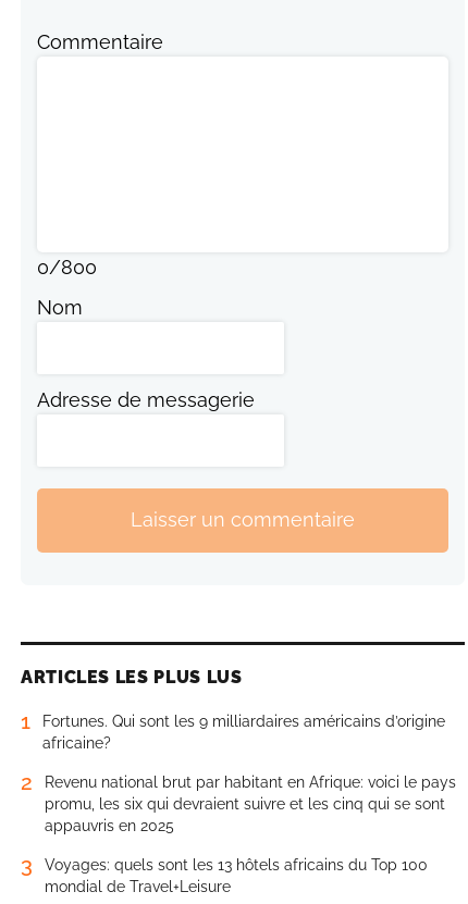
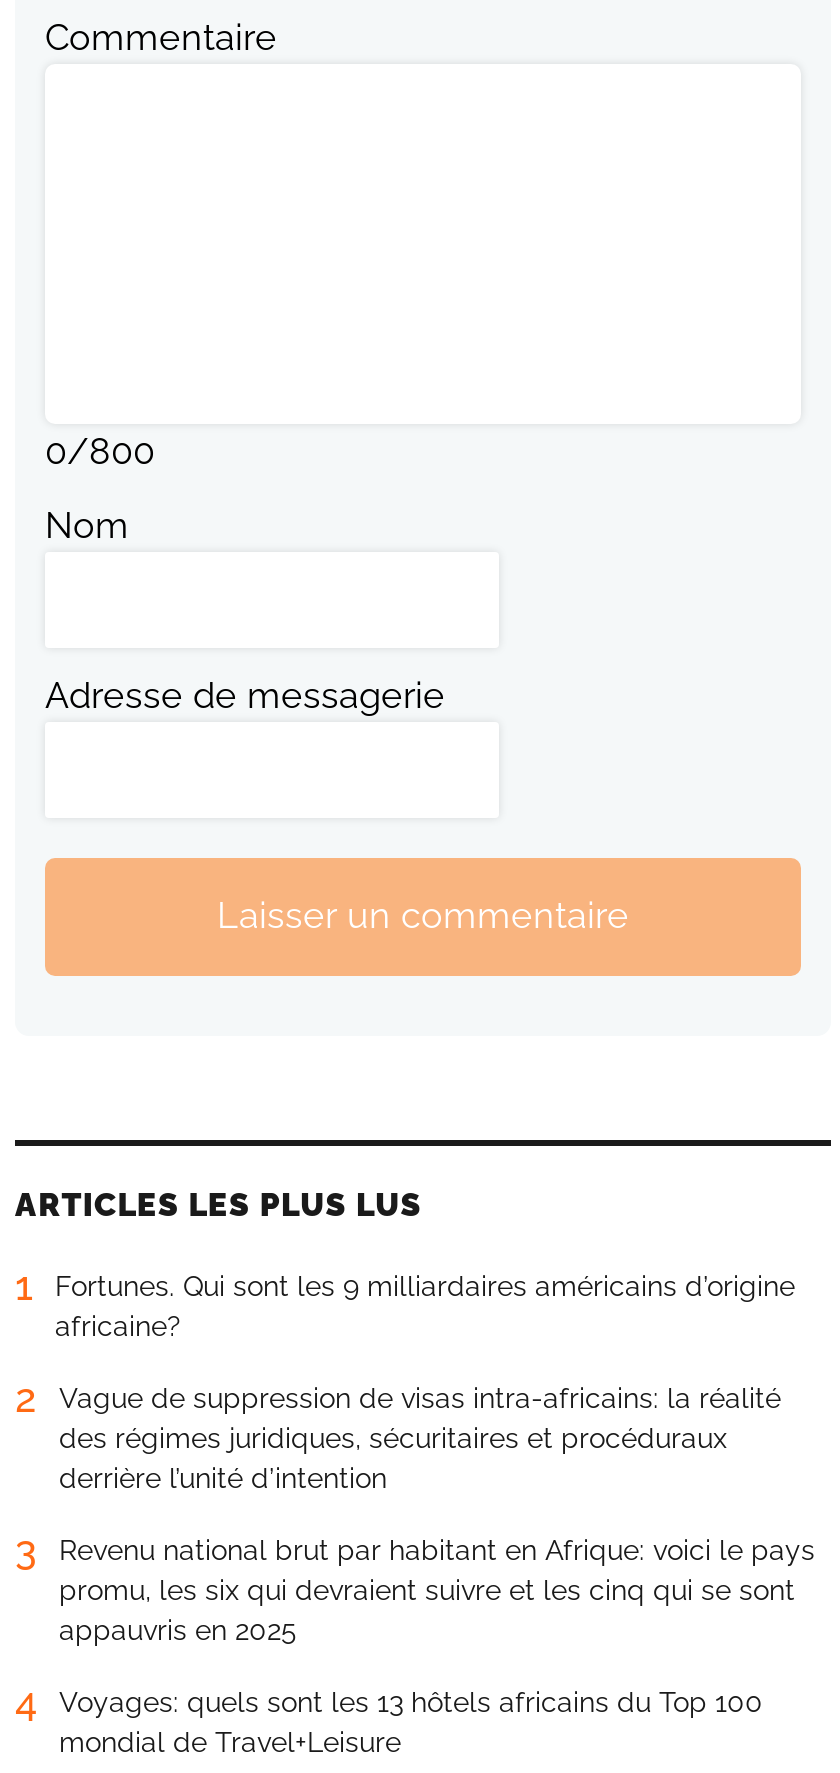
+ Vague de suppression de visas intra-africains: la réalité
+ des régimes juridiques, sécuritaires et procéduraux
+ derrière l’unité d’intention
+ 3

- 3 Voyages: quels sont les 13 hôtels africains du Top 100
+ 4 Voyages: quels sont les 13 hôtels africains du Top 100
